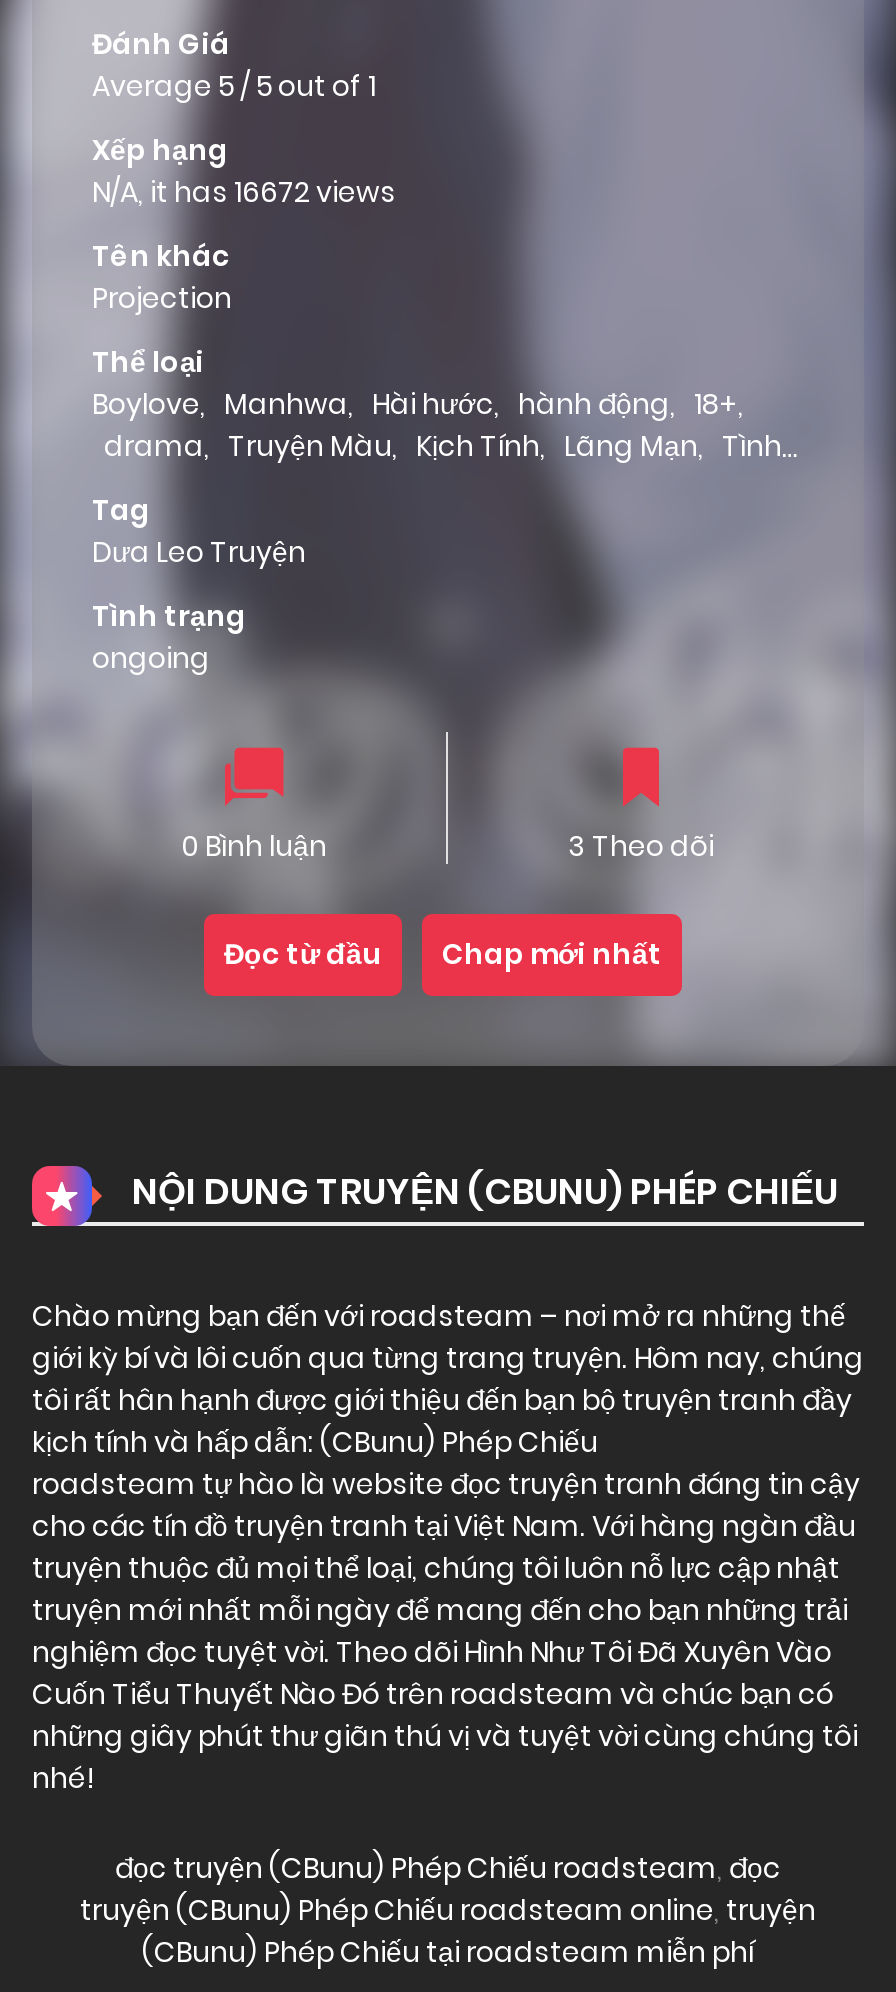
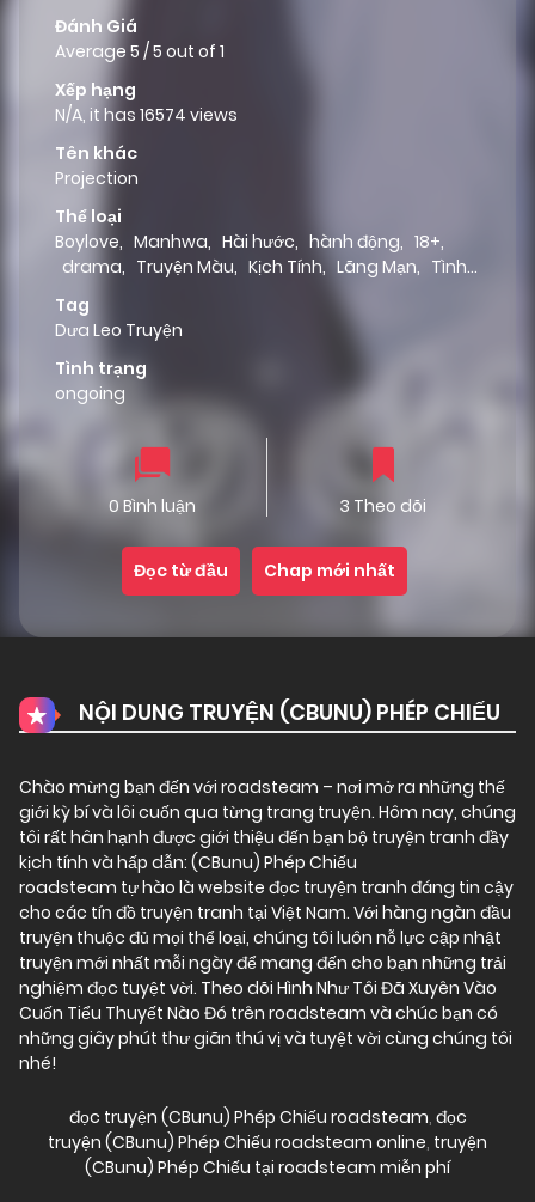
- N/A, it has 16672 views
+ N/A, it has 16574 views
